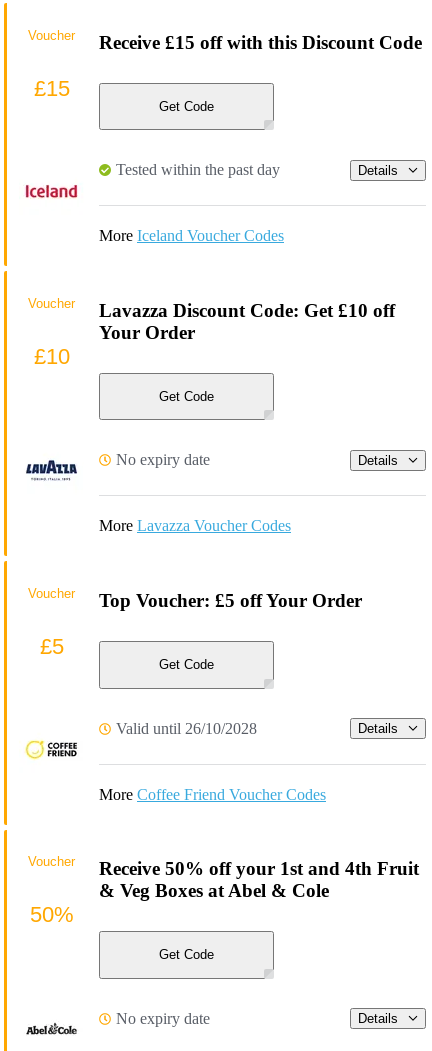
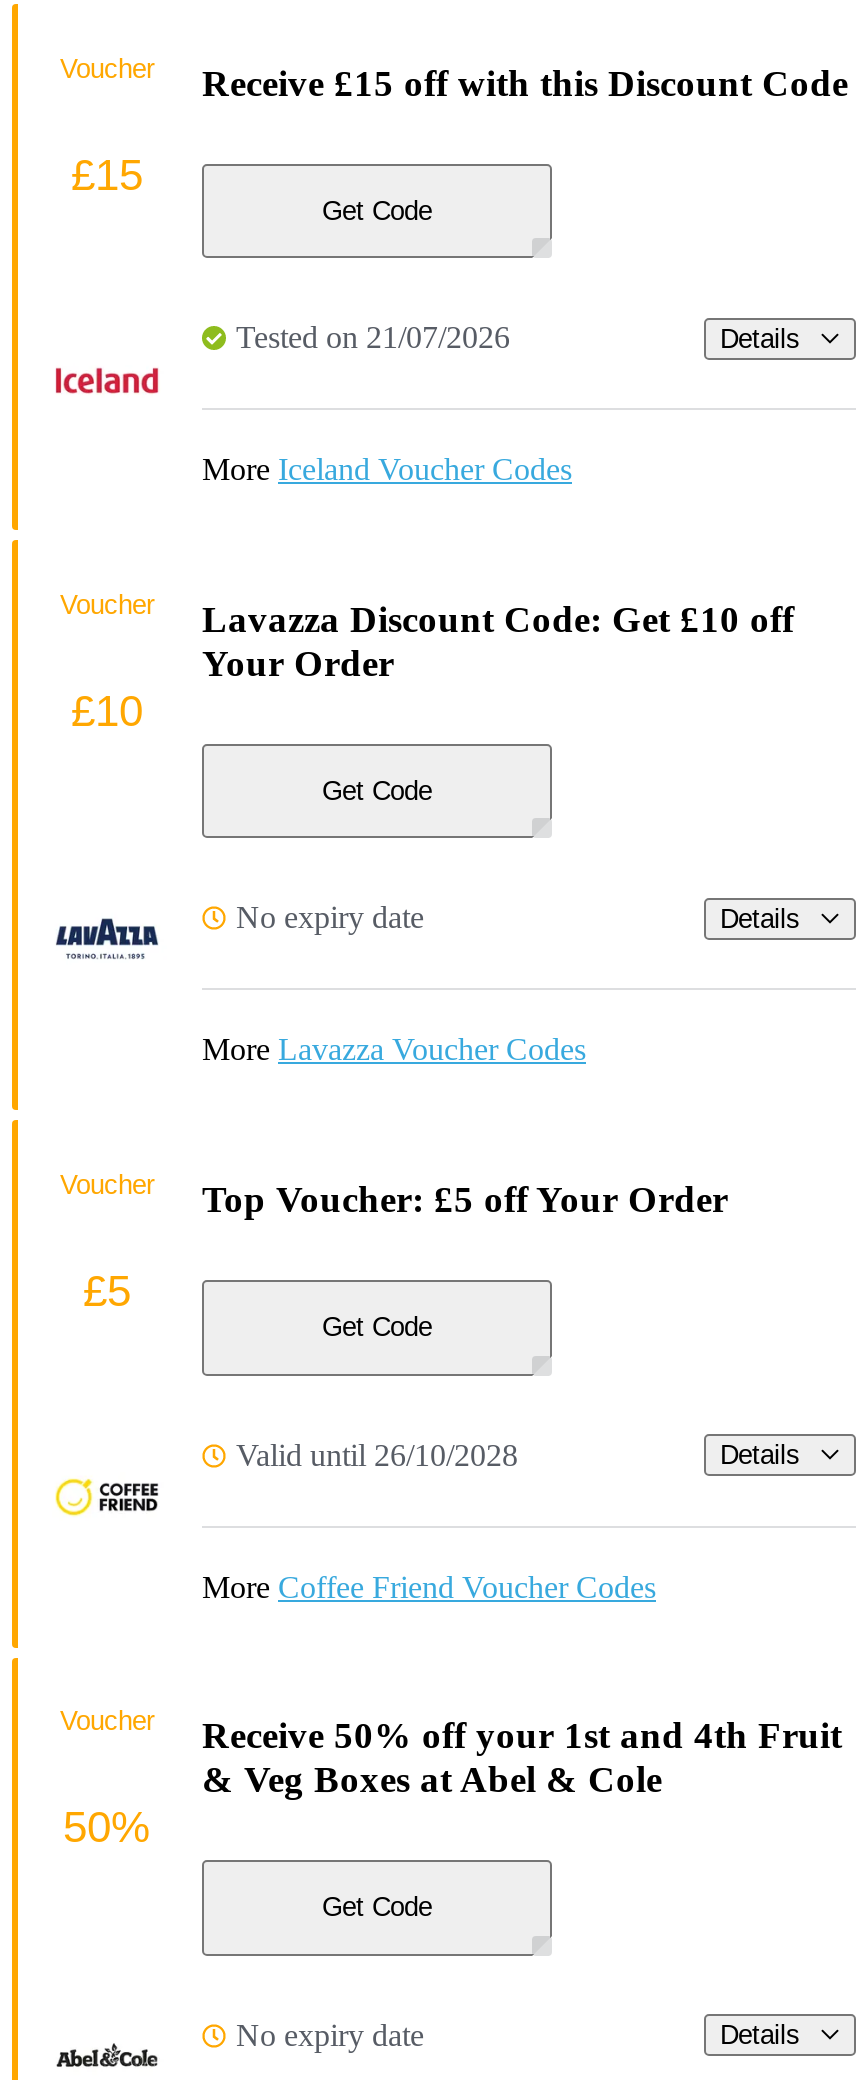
- Tested within the past day
+ Tested on 21/07/2026
